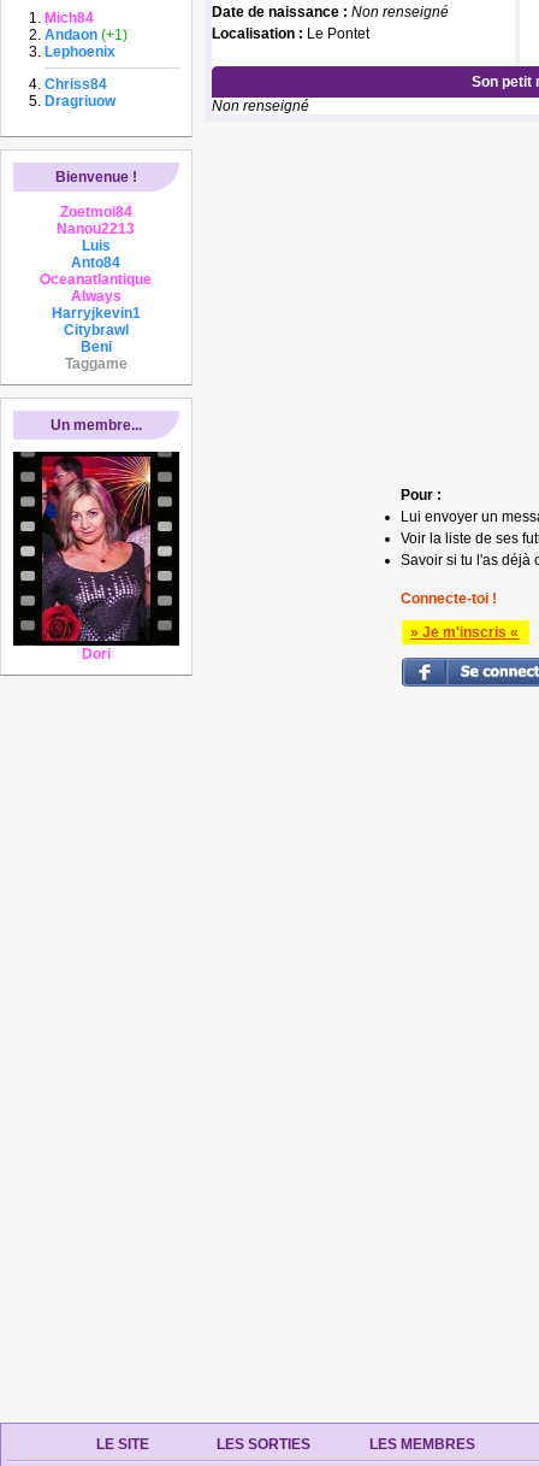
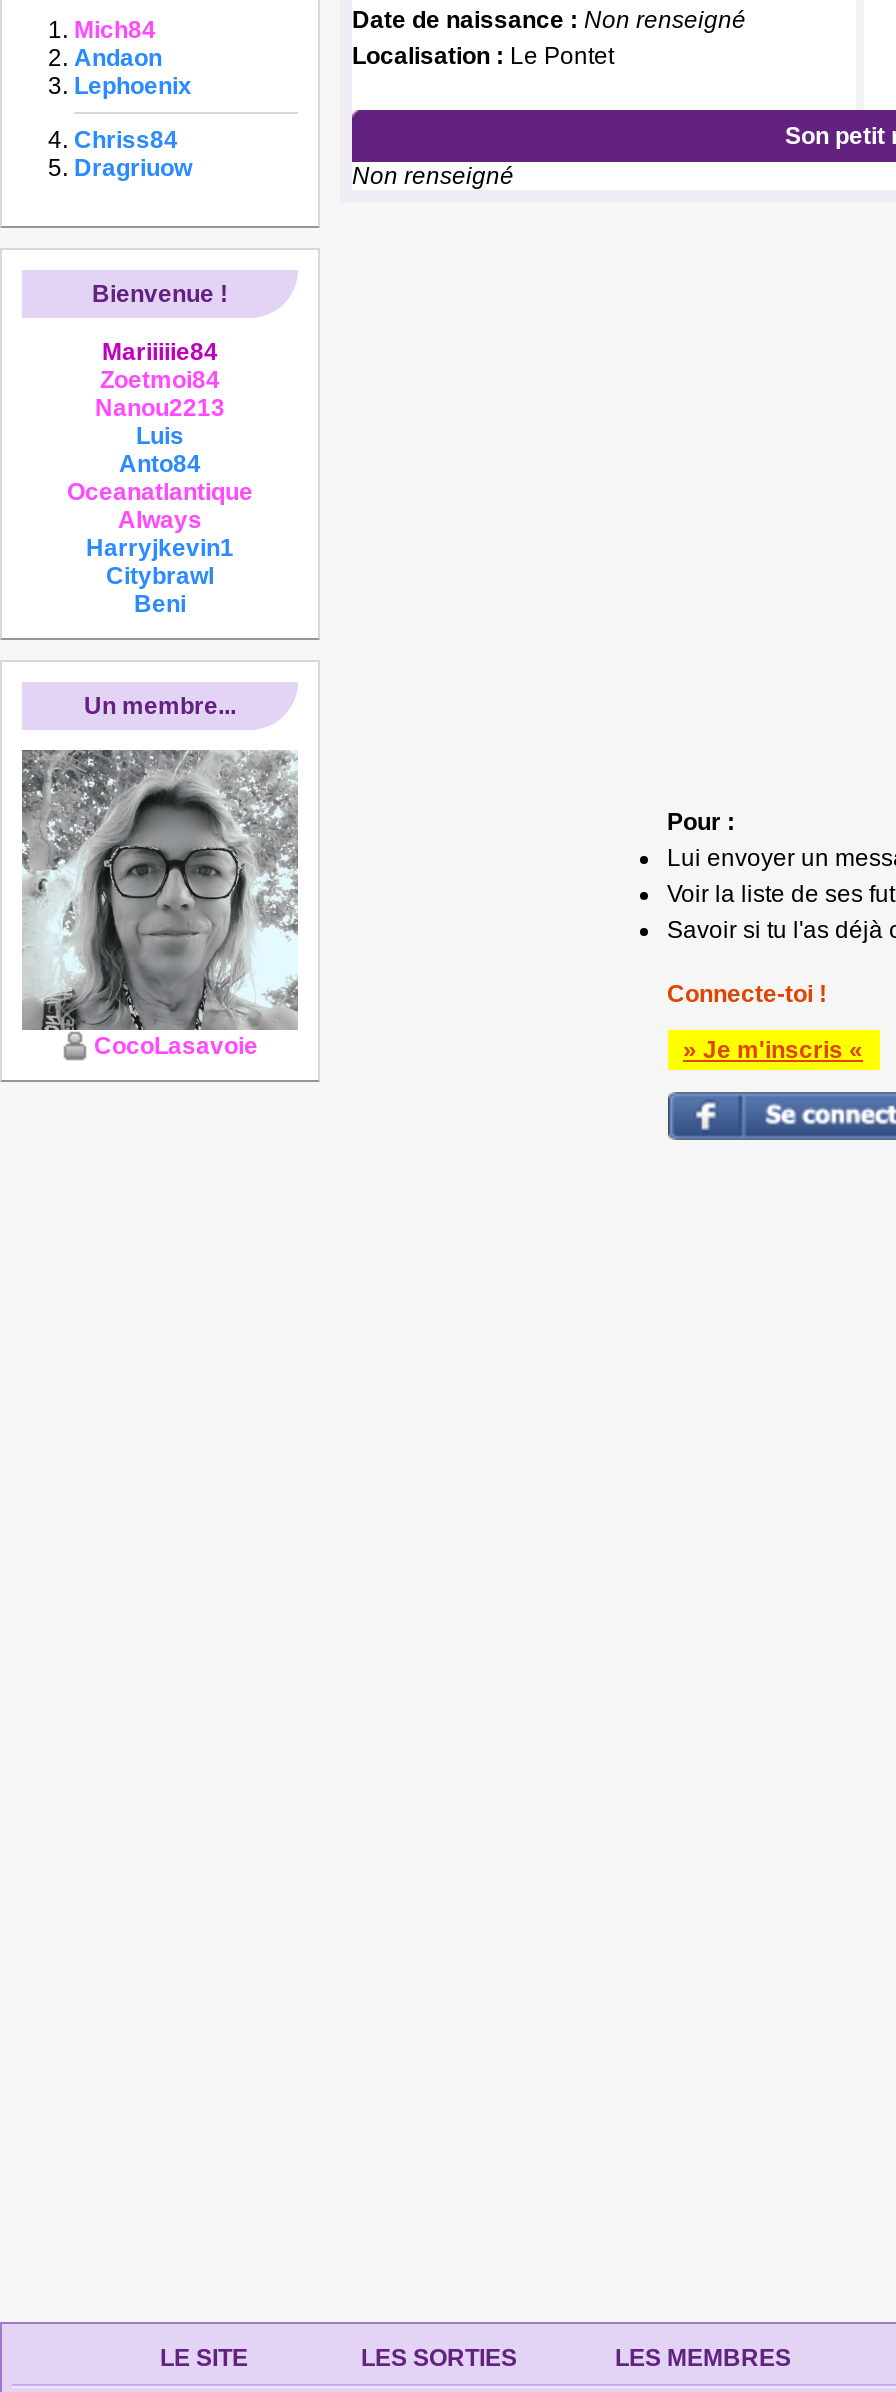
- Andaon (+1)
+ Andaon

+ Mariiiiie84

- Taggame

- [image]
- Dori
+ [image]
+ CocoLasavoie
